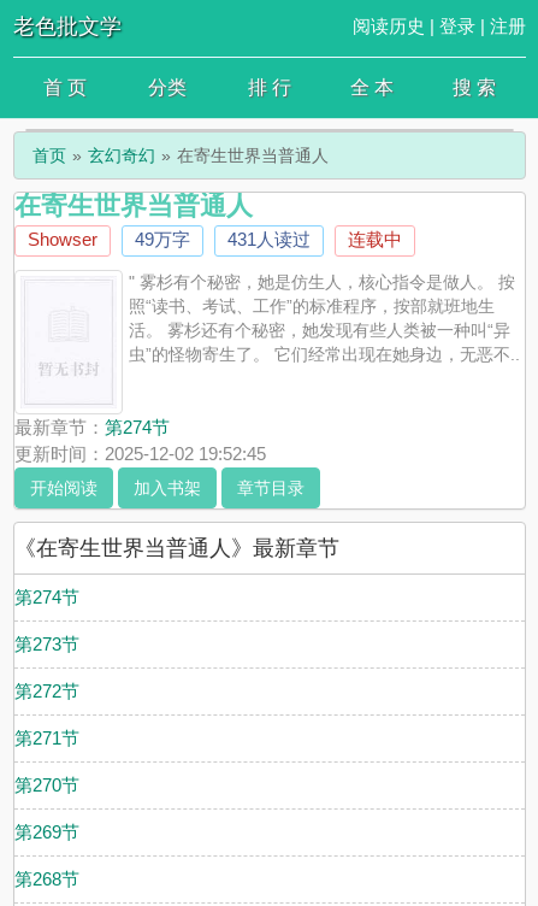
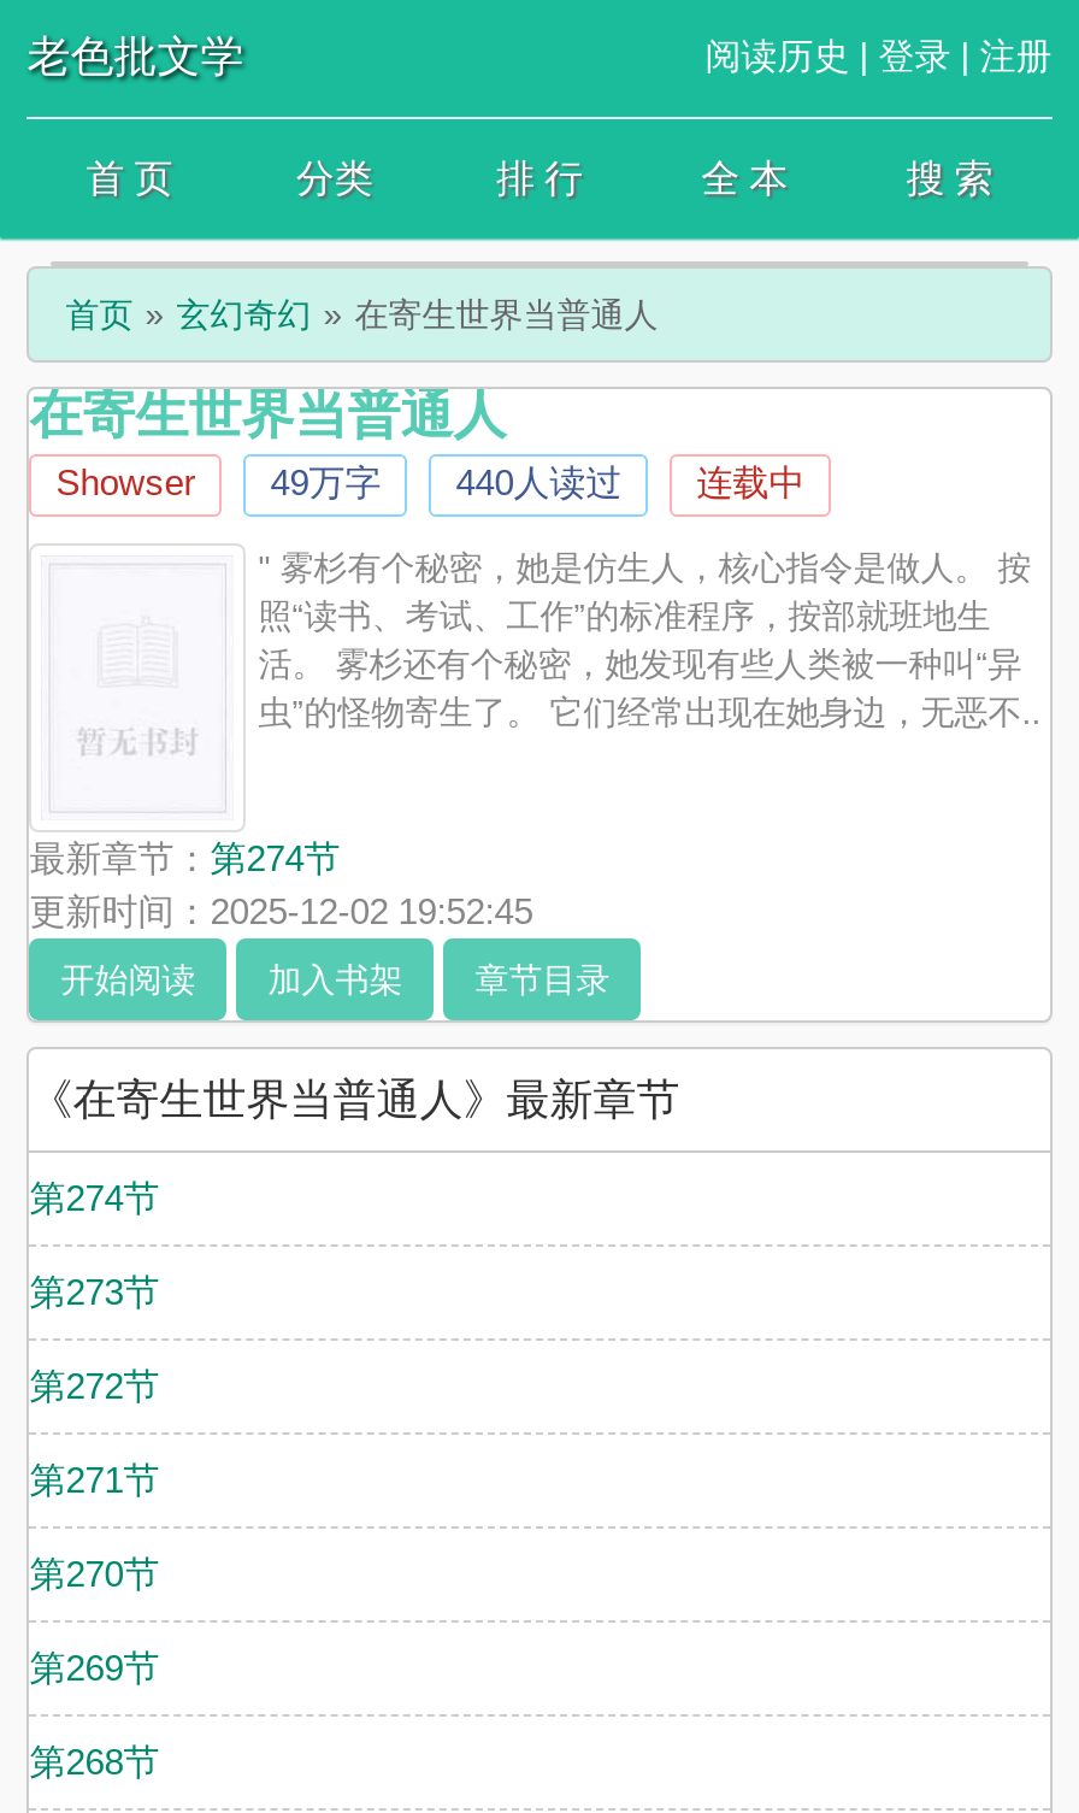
- Showser 49万字 431人读过 连载中
+ Showser 49万字 440人读过 连载中
